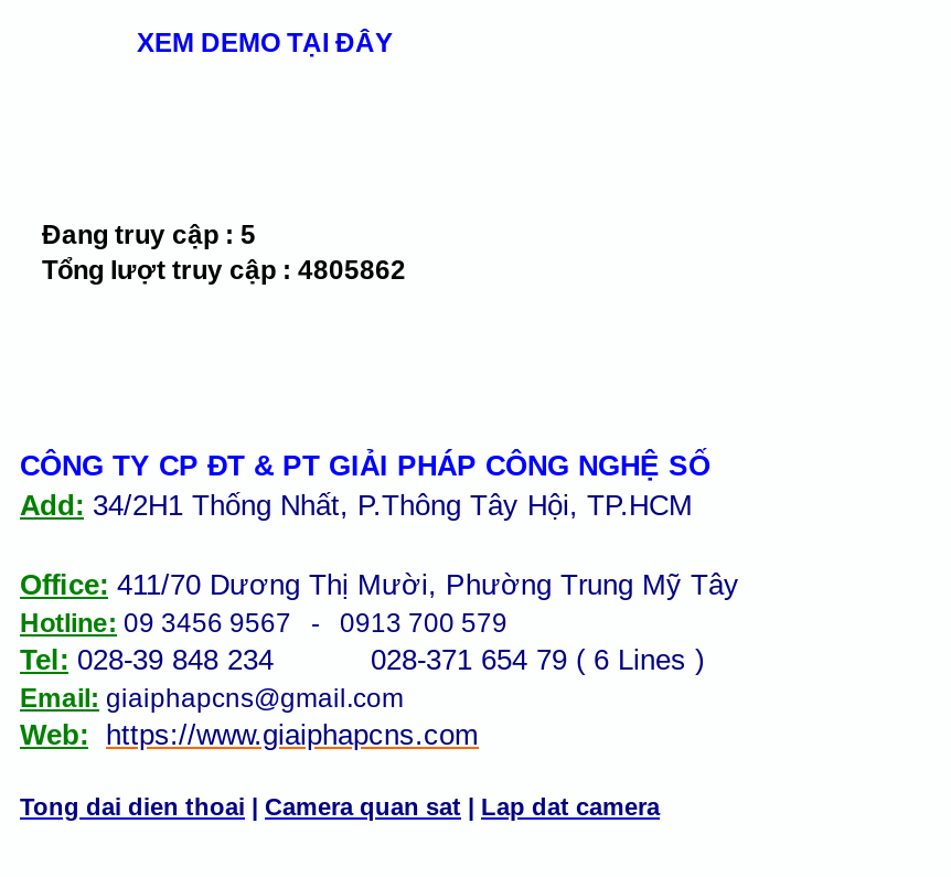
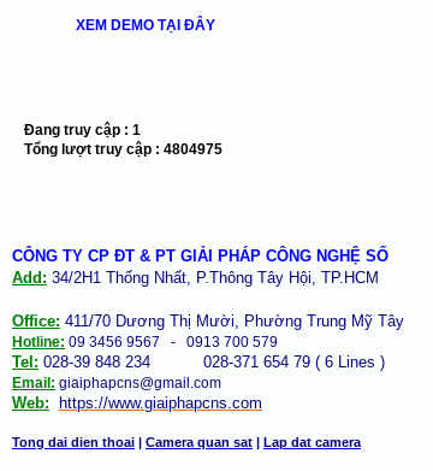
- Đang truy cập : 5
+ Đang truy cập : 1

- Tổng lượt truy cập : 4805862
+ Tổng lượt truy cập : 4804975
